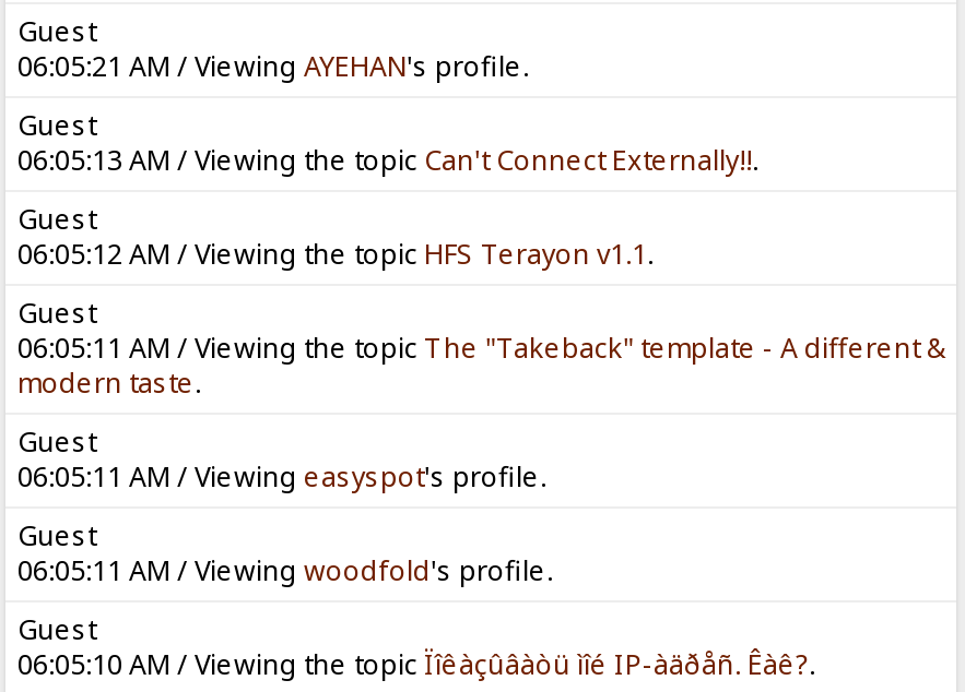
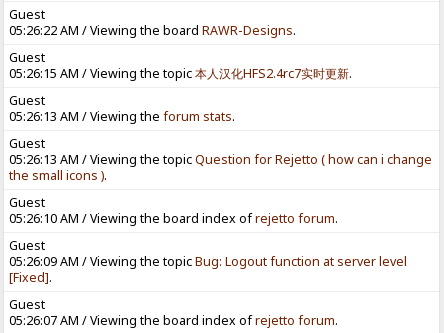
- 06:05:21 AM / Viewing AYEHAN's profile.
+ 05:26:22 AM / Viewing the board RAWR-Designs.

- 06:05:13 AM / Viewing the topic Can't Connect Externally!!.
+ 05:26:15 AM / Viewing the topic本人汉化HFS2.4rc7实时更新.

- 06:05:12 AM / Viewing the topic HFS Terayon v1.1.
+ 05:26:13 AM / Viewing the forum stats.

- 06:05:11 AM / Viewing the topic The "Takeback" template - A different &
- modern taste.
+ 05:26:13 AM / Viewing the topic Question for Rejetto ( how can i change
+ the small icons ).

- 06:05:11 AM / Viewing easyspot's profile.
+ 05:26:10 AM / Viewing the board index of rejetto forum.

- 06:05:11 AM / Viewing woodfold's profile.
+ 05:26:09 AM / Viewing the topic Bug: Logout function at server level
+ [Fixed].

- 06:05:10 AM / Viewing the topic Ïîêàçûâàòü ìîé IP-àäðåñ. Êàê?.
+ 05:26:07 AM / Viewing the board index of rejetto forum.
